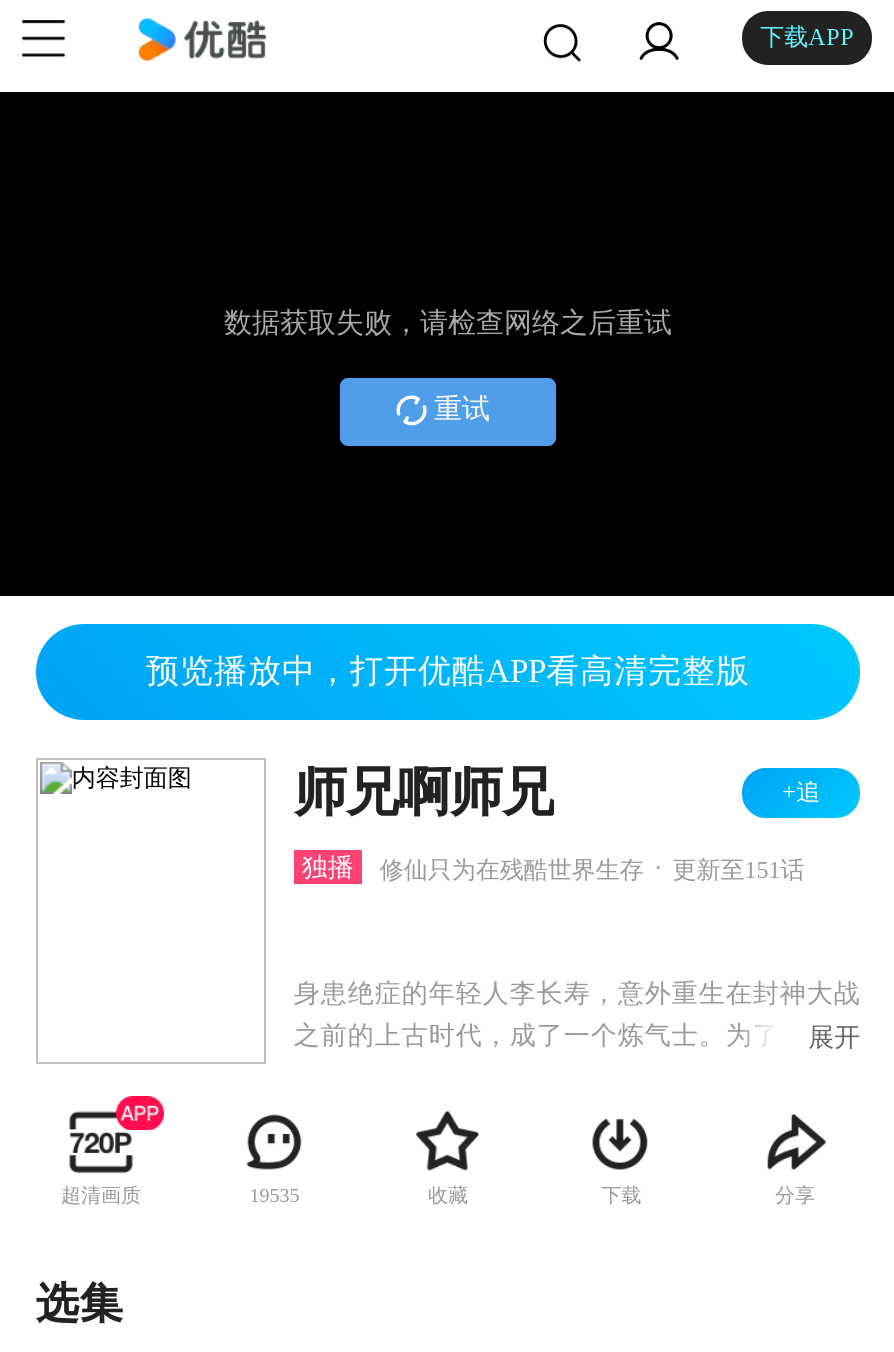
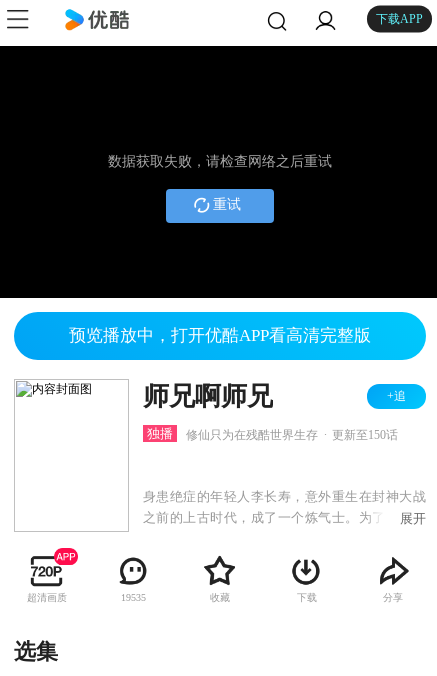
- 修仙只为在残酷世界生存 . 更新至151话
+ 修仙只为在残酷世界生存 . 更新至150话
